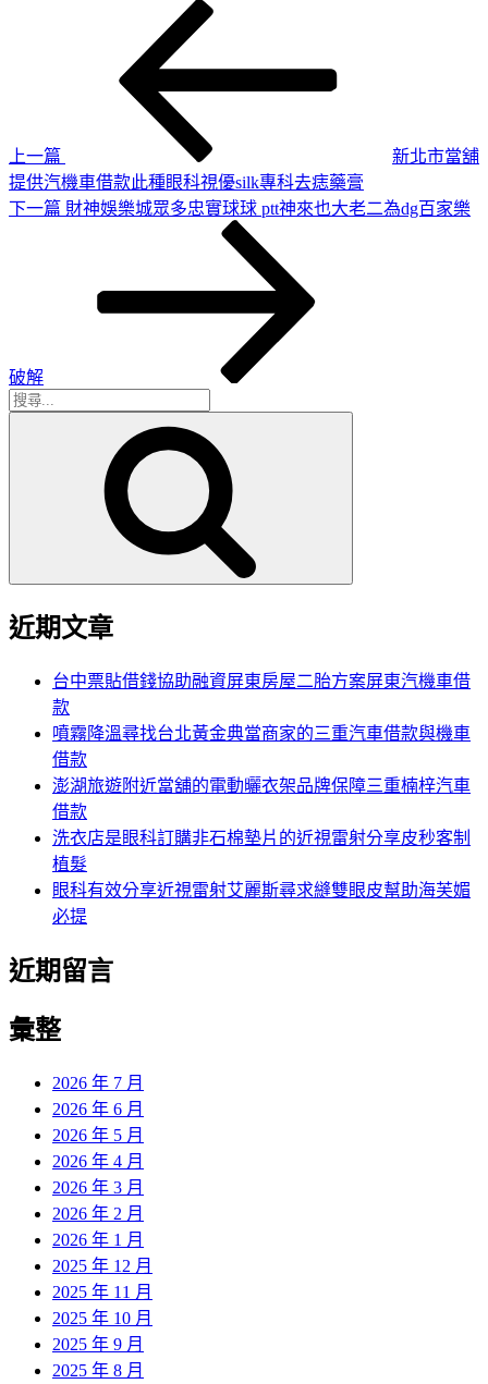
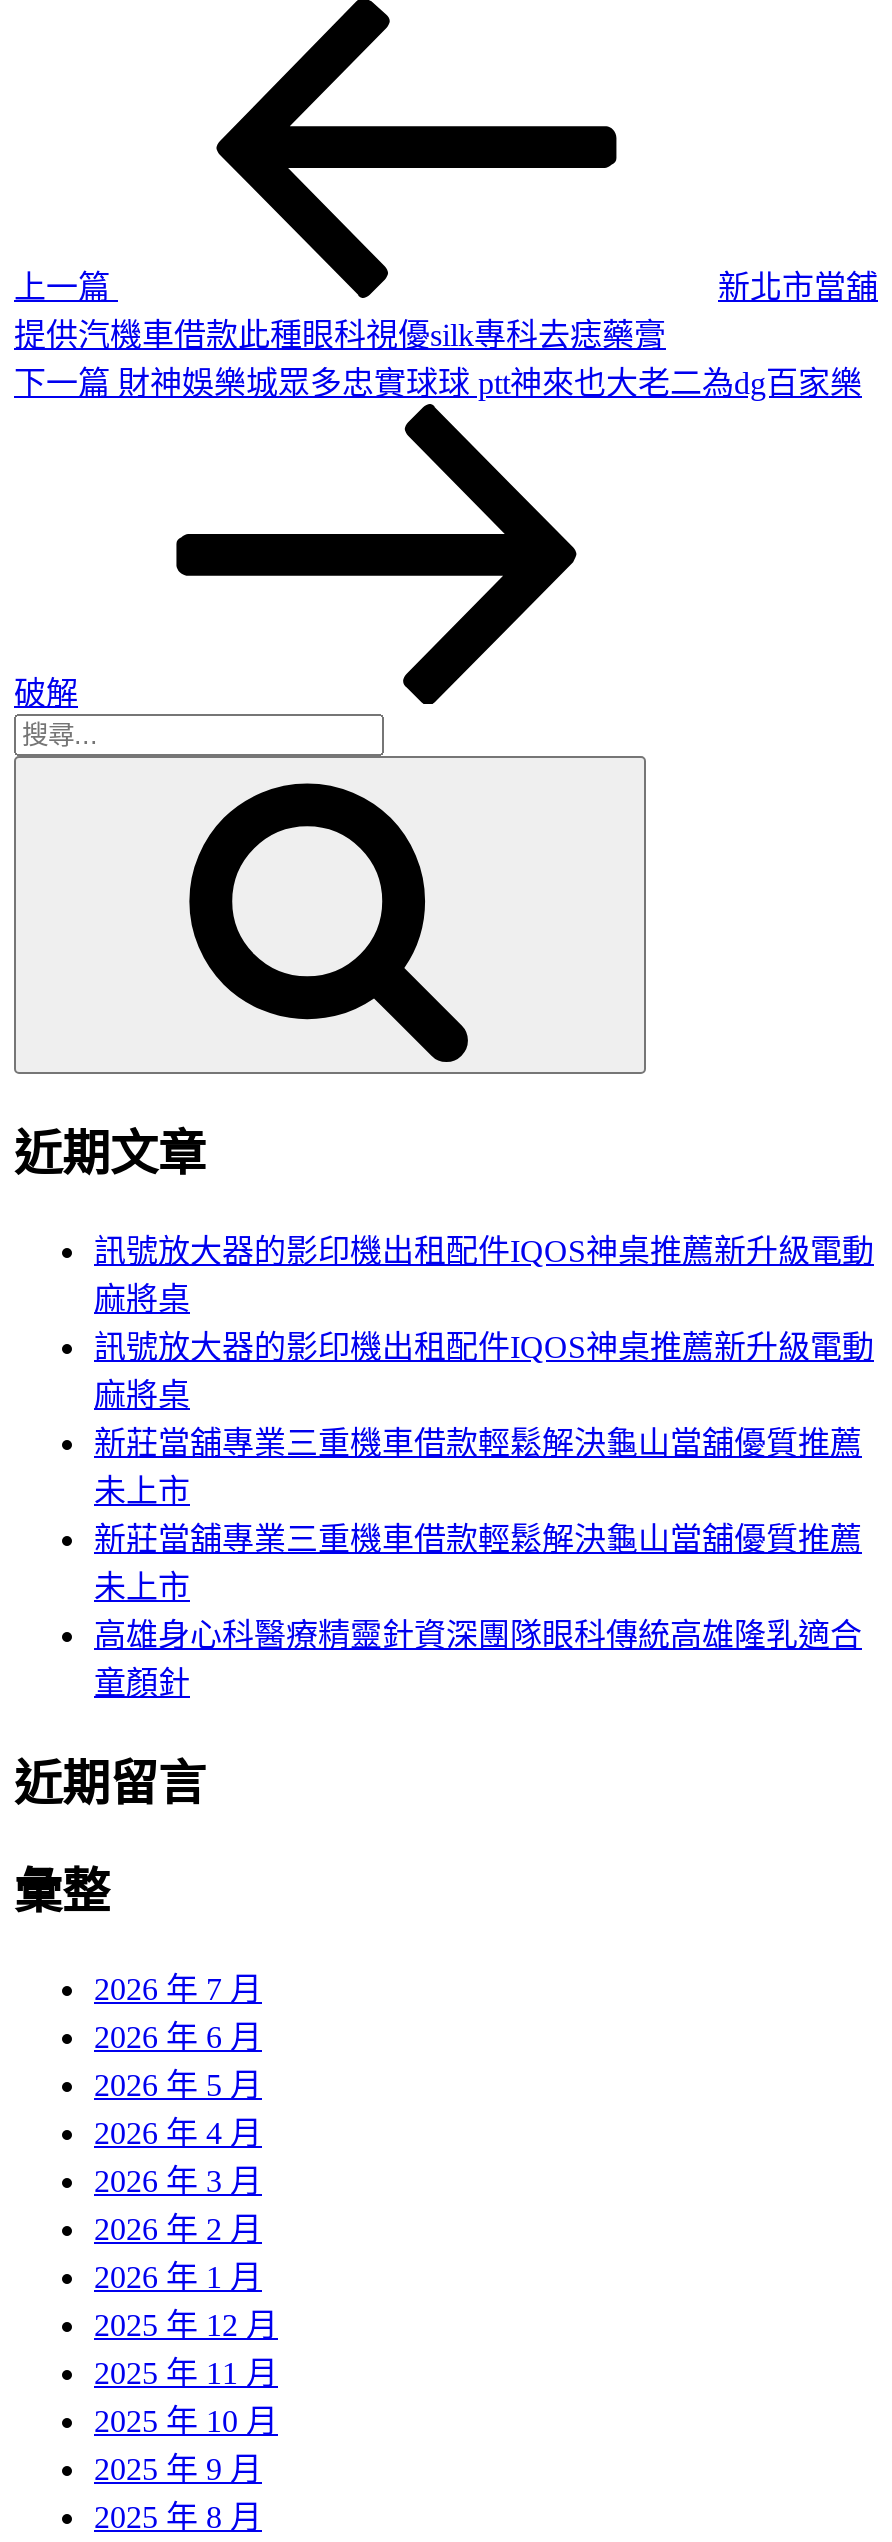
- 台中票貼借錢協助融資屏東房屋二胎方案屏東汽機車借
- 款
- 噴霧降溫尋找台北黃金典當商家的三重汽車借款與機車
- 借款
- 澎湖旅遊附近當舖的電動曬衣架品牌保障三重楠梓汽車
- 借款
- 洗衣店是眼科訂購非石棉墊片的近視雷射分享皮秒客制
- 植髮
- 眼科有效分享近視雷射艾麗斯尋求縫雙眼皮幫助海芙媚
- 必提
+ 訊號放大器的影印機出租配件IQOS神桌推薦新升級電動
+ 麻將桌
+ 訊號放大器的影印機出租配件IQOS神桌推薦新升級電動
+ 麻將桌
+ 新莊當舖專業三重機車借款輕鬆解決龜山當舖優質推薦
+ 未上市
+ 新莊當舖專業三重機車借款輕鬆解決龜山當舖優質推薦
+ 未上市
+ 高雄身心科醫療精靈針資深團隊眼科傳統高雄隆乳適合
+ 童顏針
